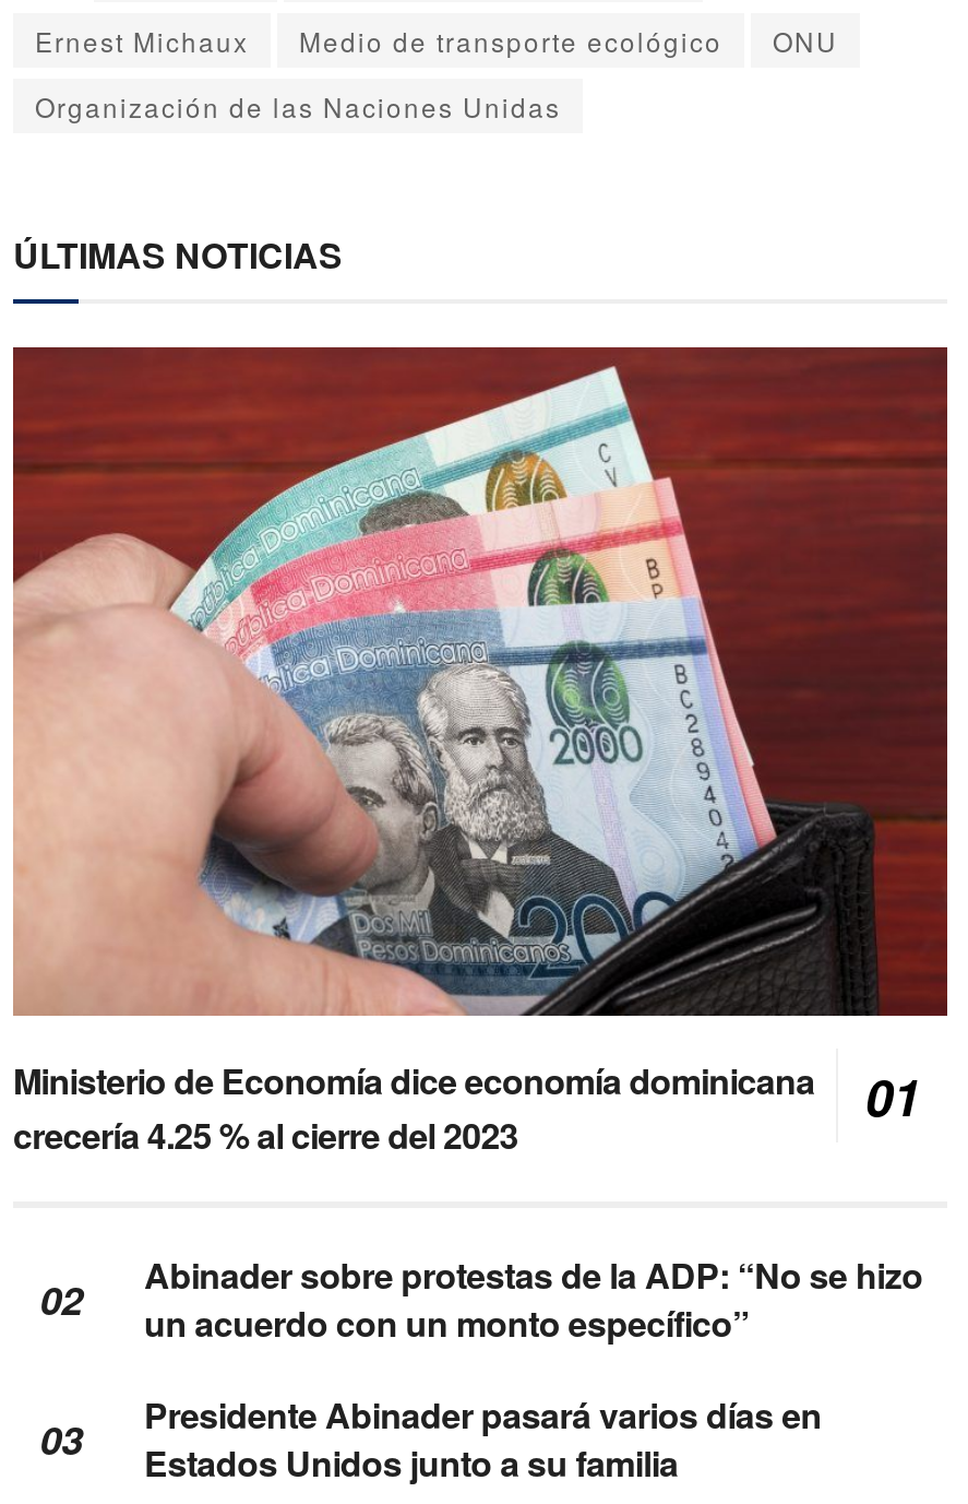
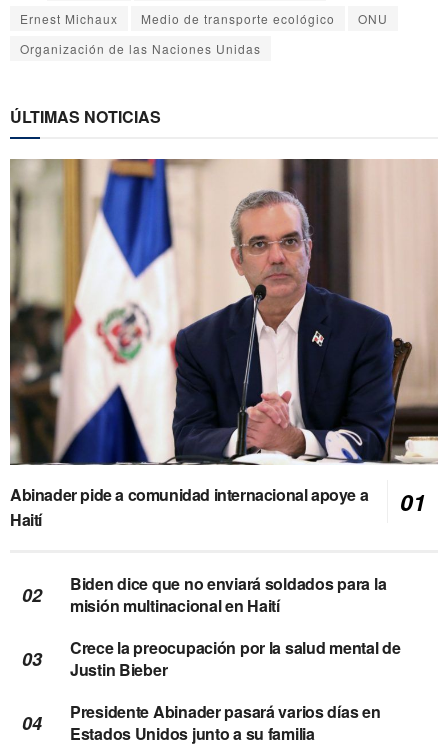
- [image]
- Ministerio de Economía dice economía dominicana
- crecería 4.25 % al cierre del 2023
- Abinader sobre protestas de la ADP: “No se hizo
- un acuerdo con un monto específico”
+ [image]
+ Abinader pide a comunidad internacional apoye a
+ Haití
+ Biden dice que no enviará soldados para la
+ misión multinacional en Haití
+ Crece la preocupación por la salud mental de
+ Justin Bieber
